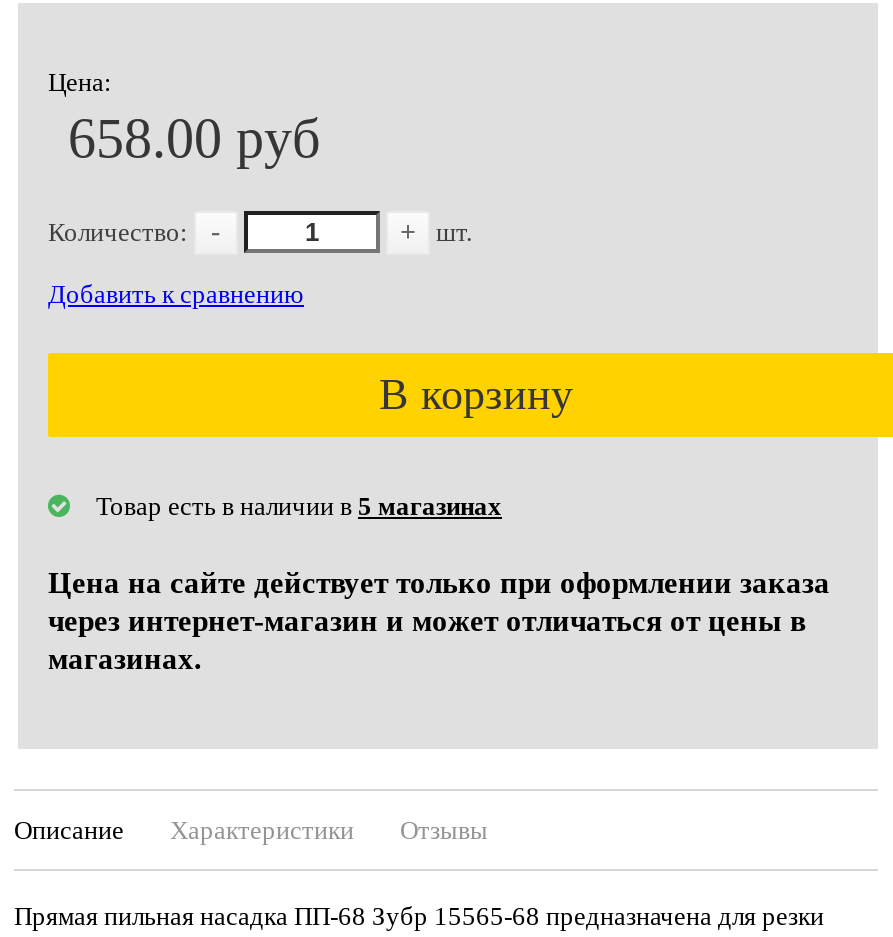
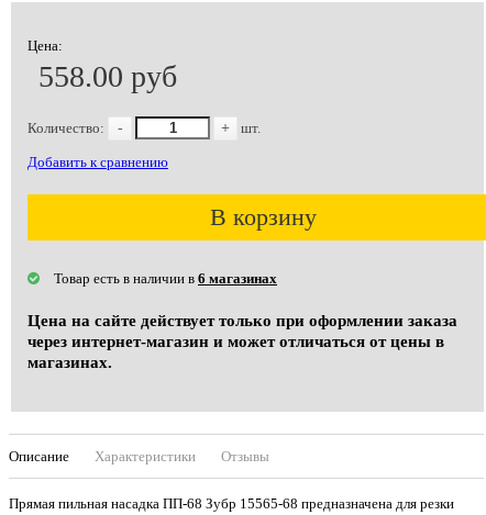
- 658.00 руб
+ 558.00 руб

- Товар есть в наличии в 5 магазинах
+ Товар есть в наличии в 6 магазинах
